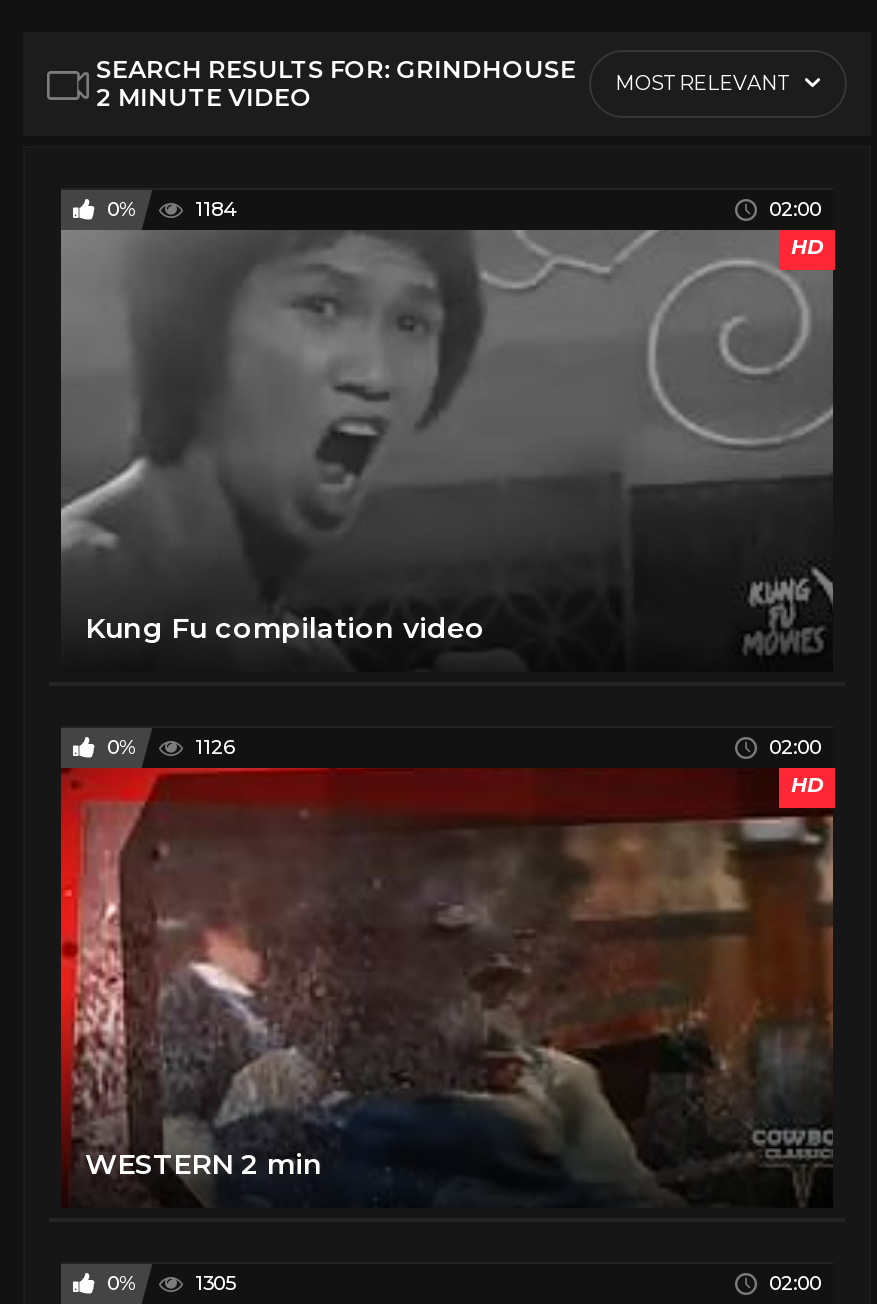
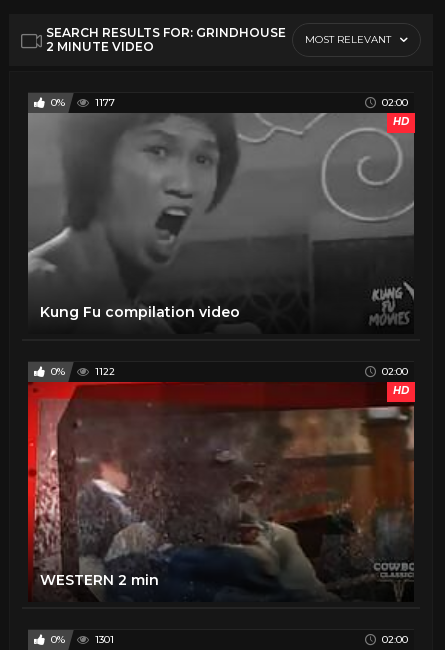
- 1184
+ 1177

- 1126
+ 1122

- 1305
+ 1301
